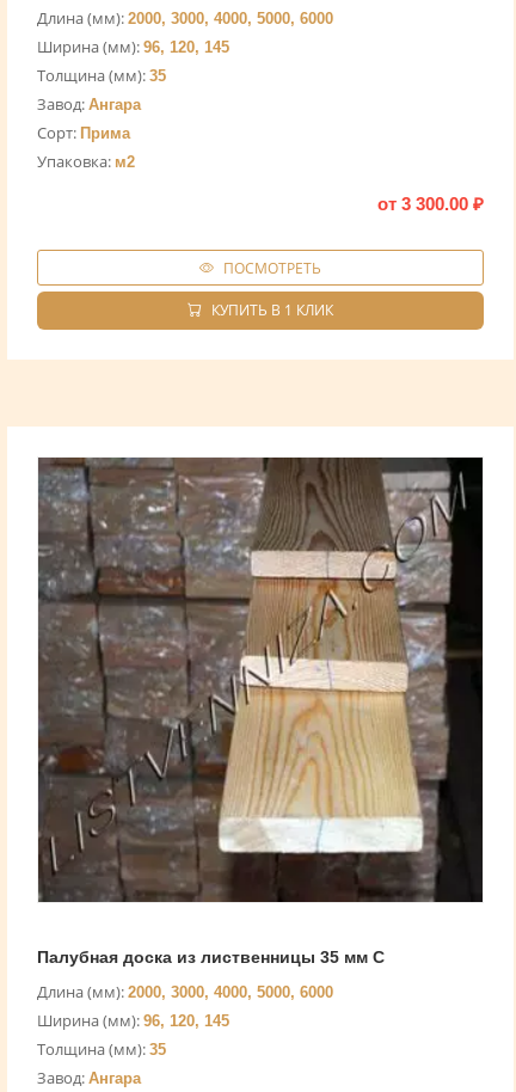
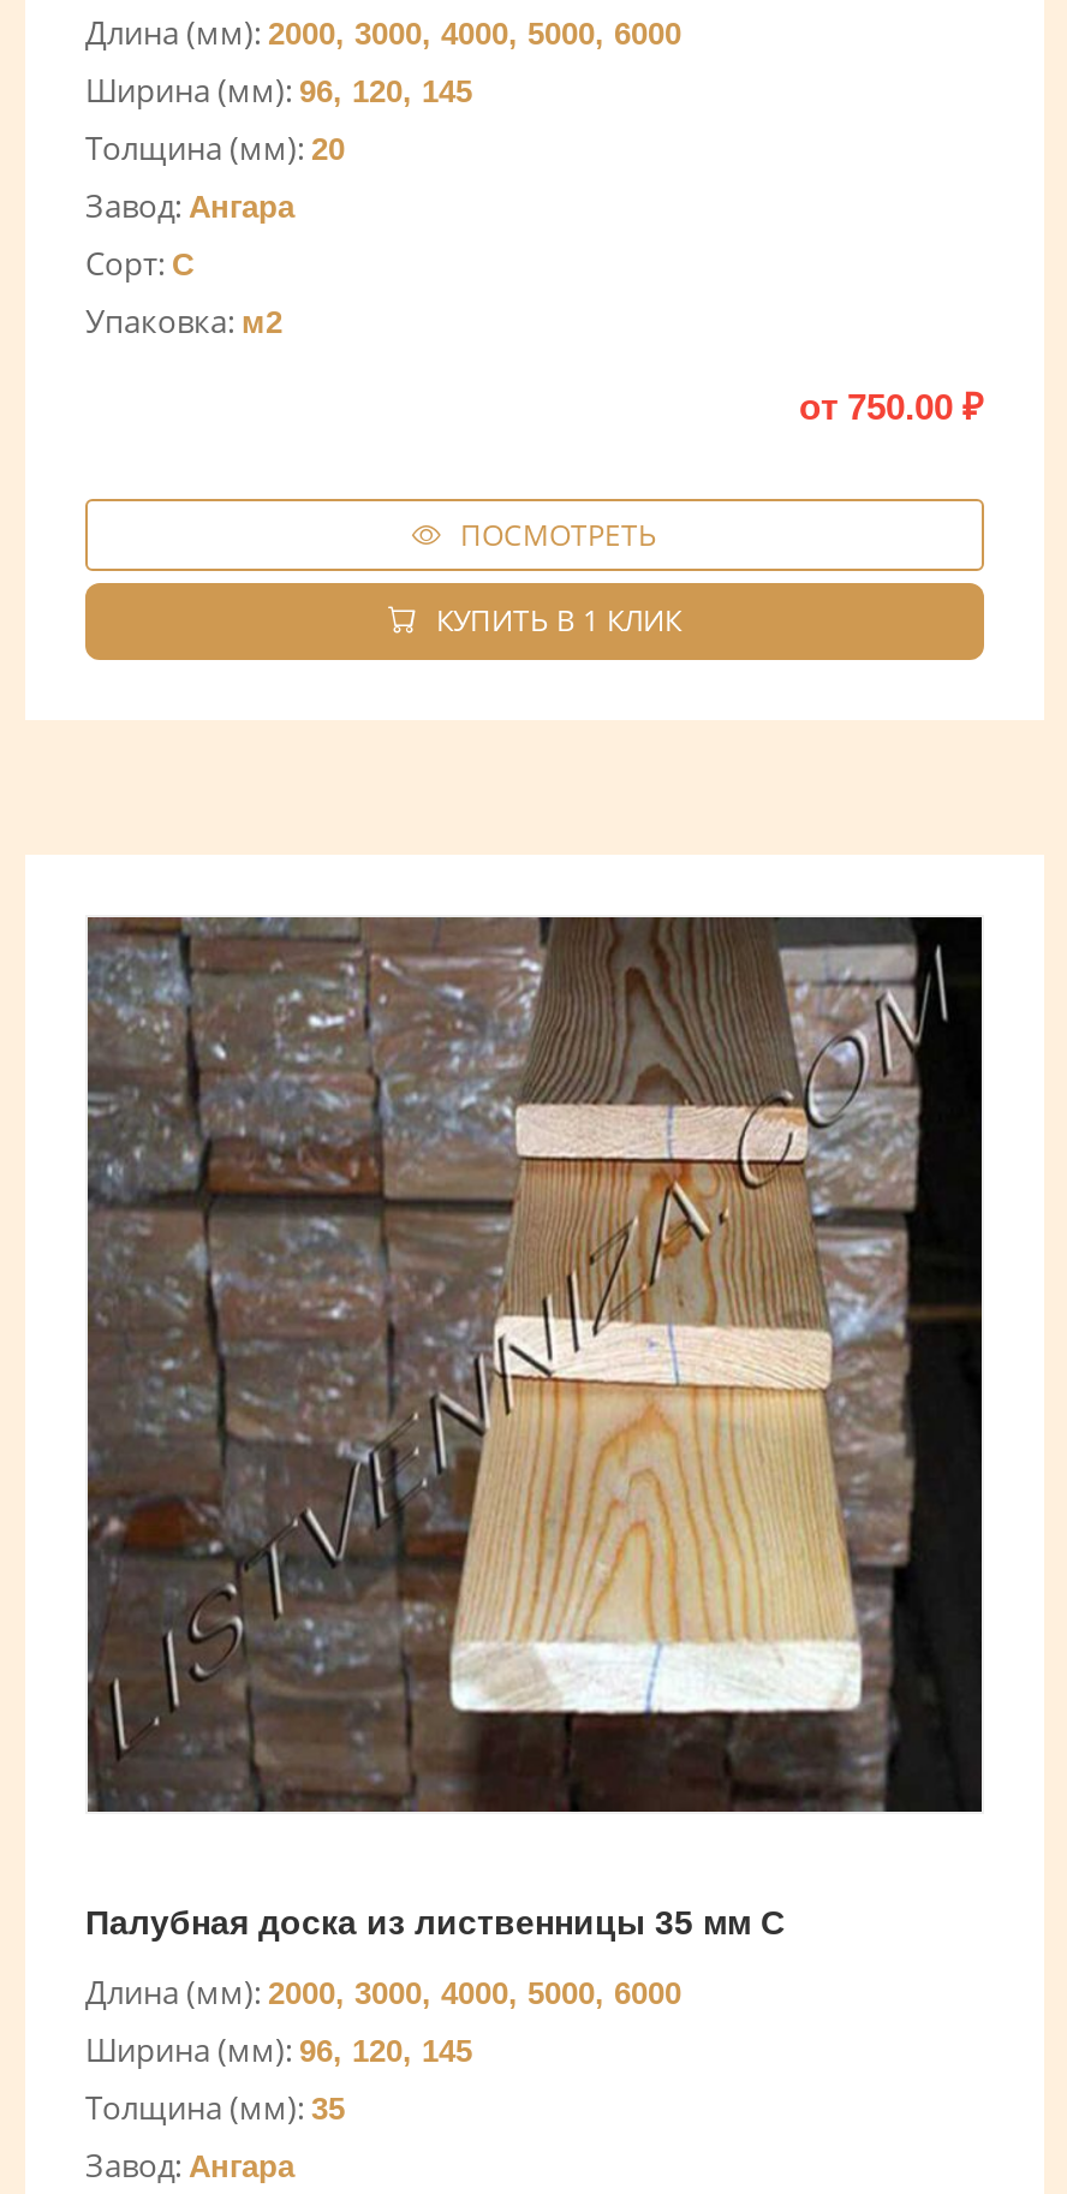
- Толщина (мм): 35
+ Толщина (мм): 20

- Сорт: Прима
+ Сорт: С

- от 3 300.00 ₽
+ от 750.00 ₽
